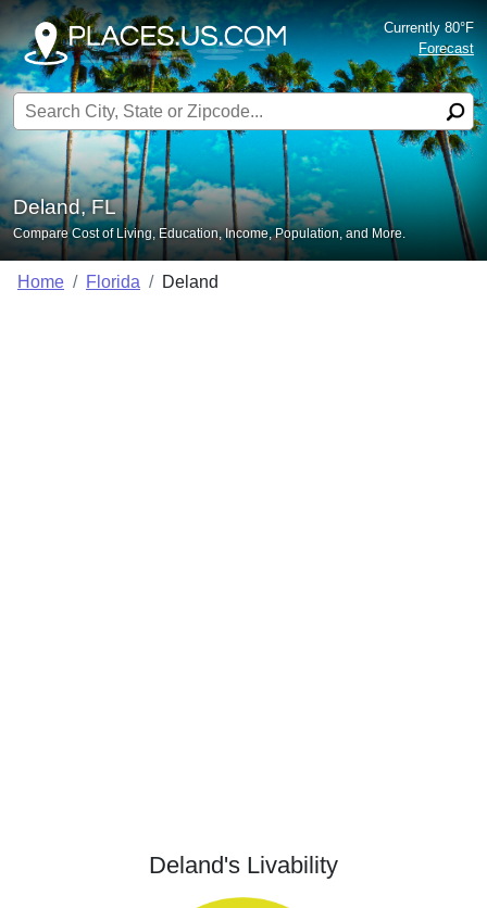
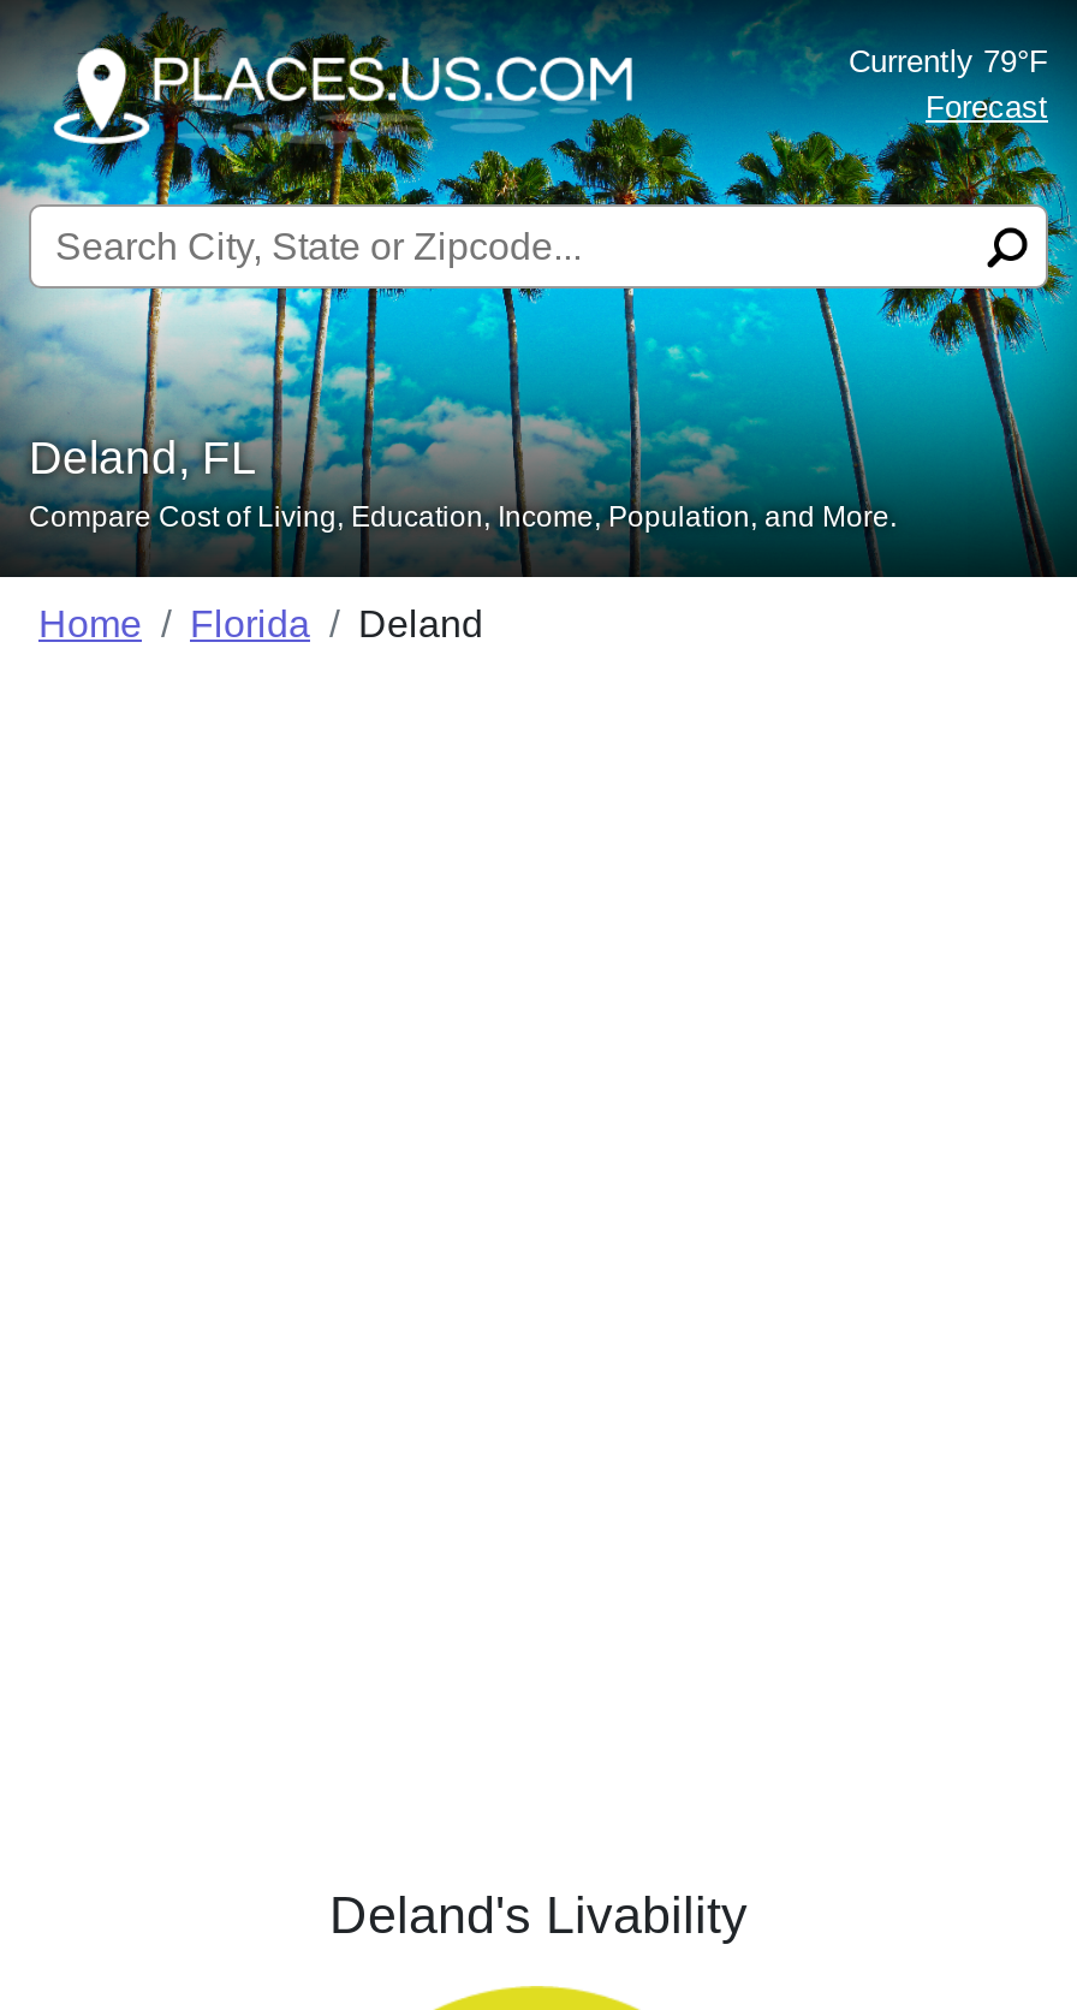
- Currently 80°F
+ Currently 79°F
